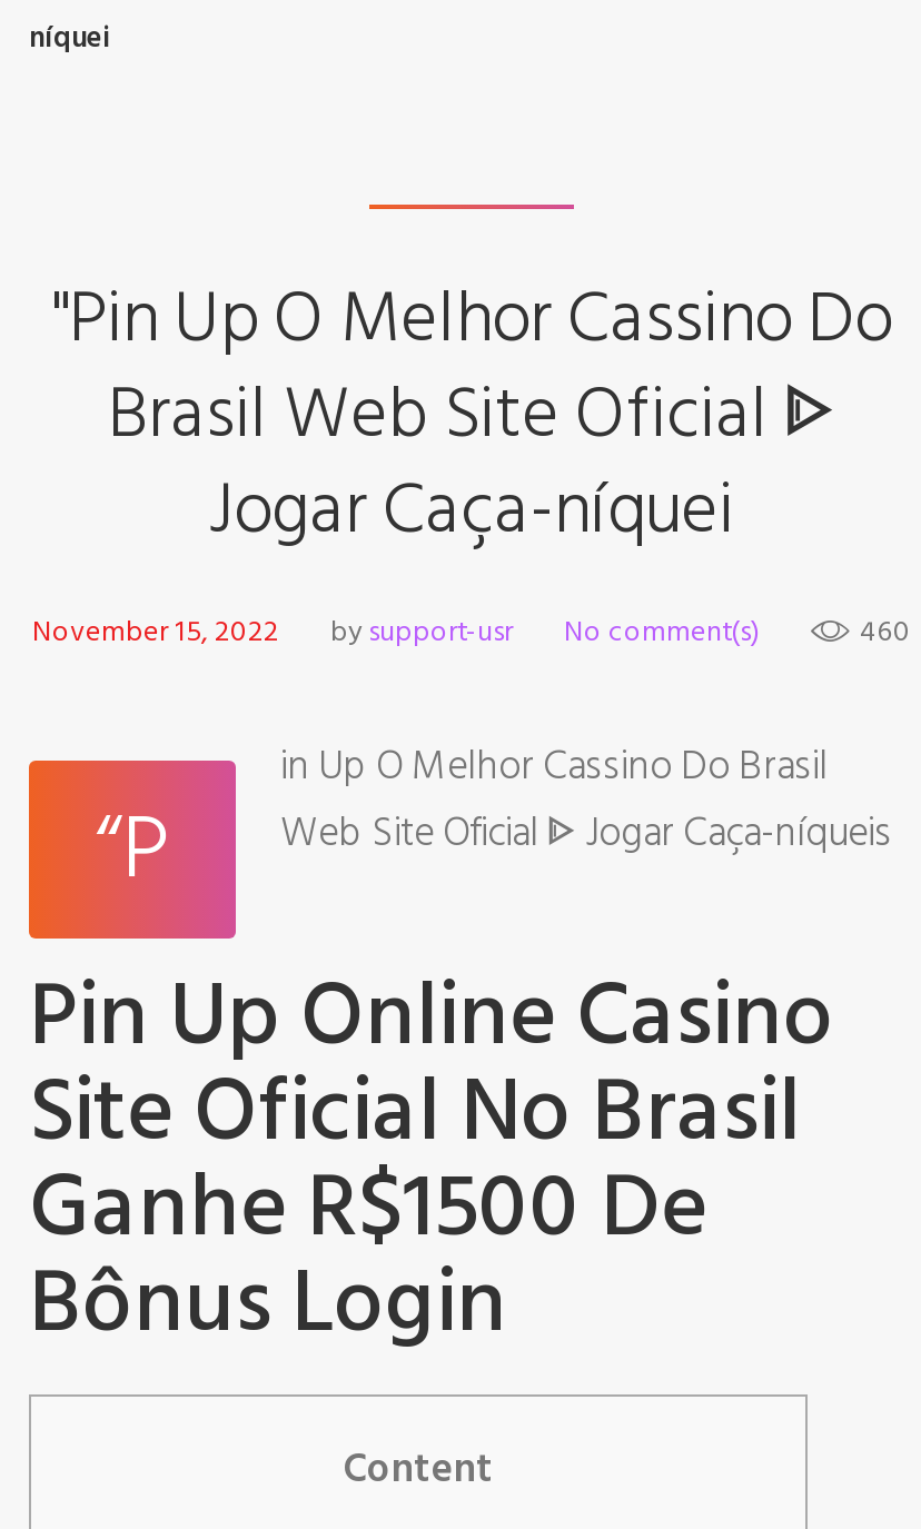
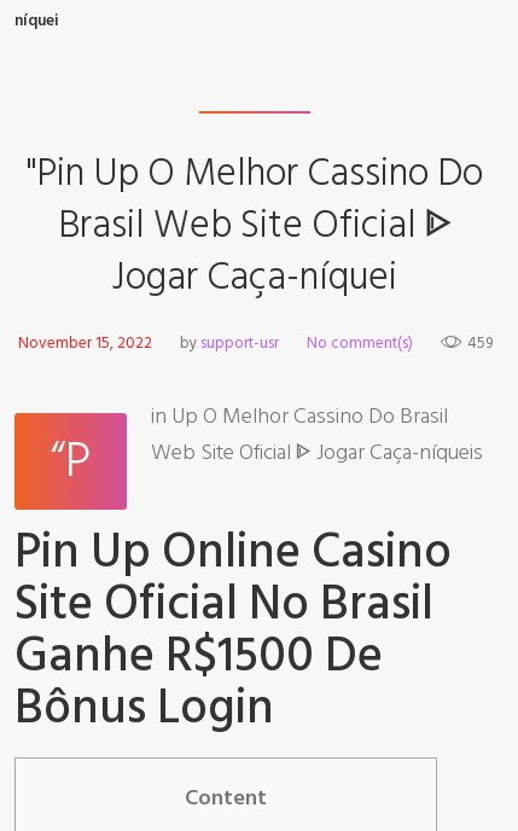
- 460
+ 459
